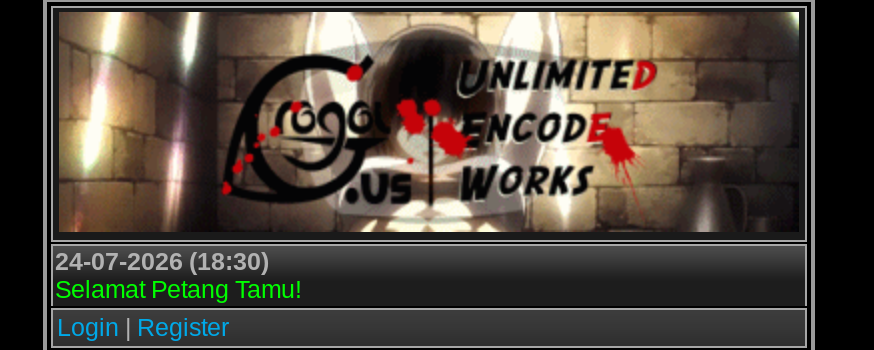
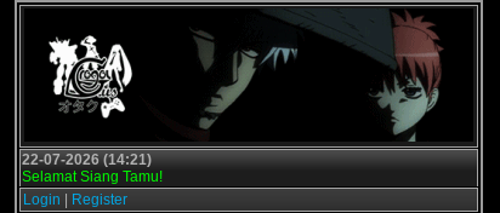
- [image]
- 24-07-2026 (18:30)
+ [image]
+ 22-07-2026 (14:21)

- Selamat Petang Tamu!
+ Selamat Siang Tamu!
